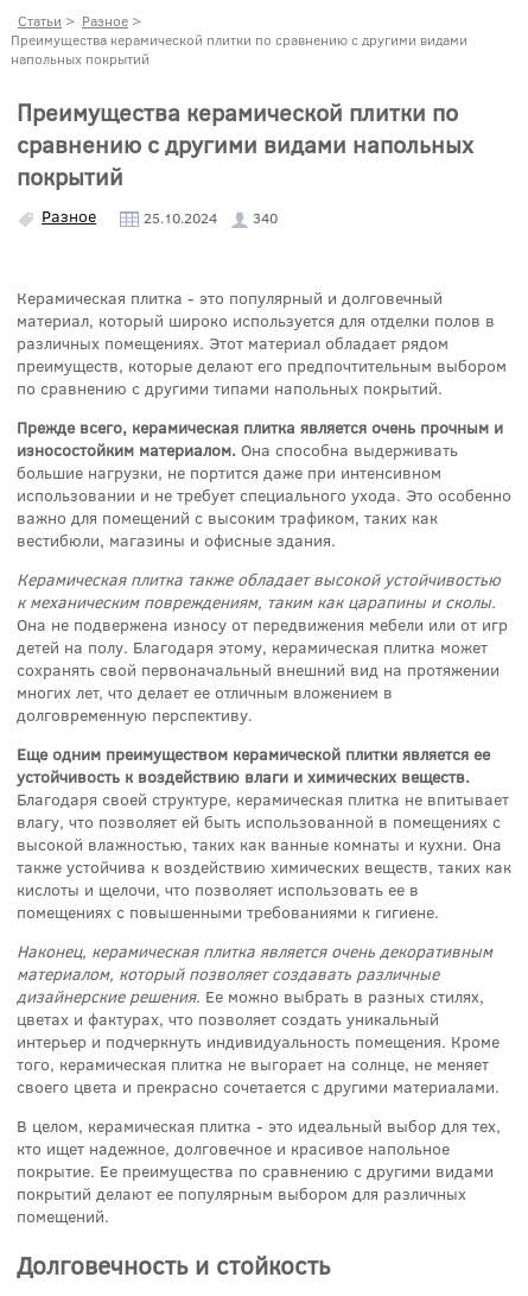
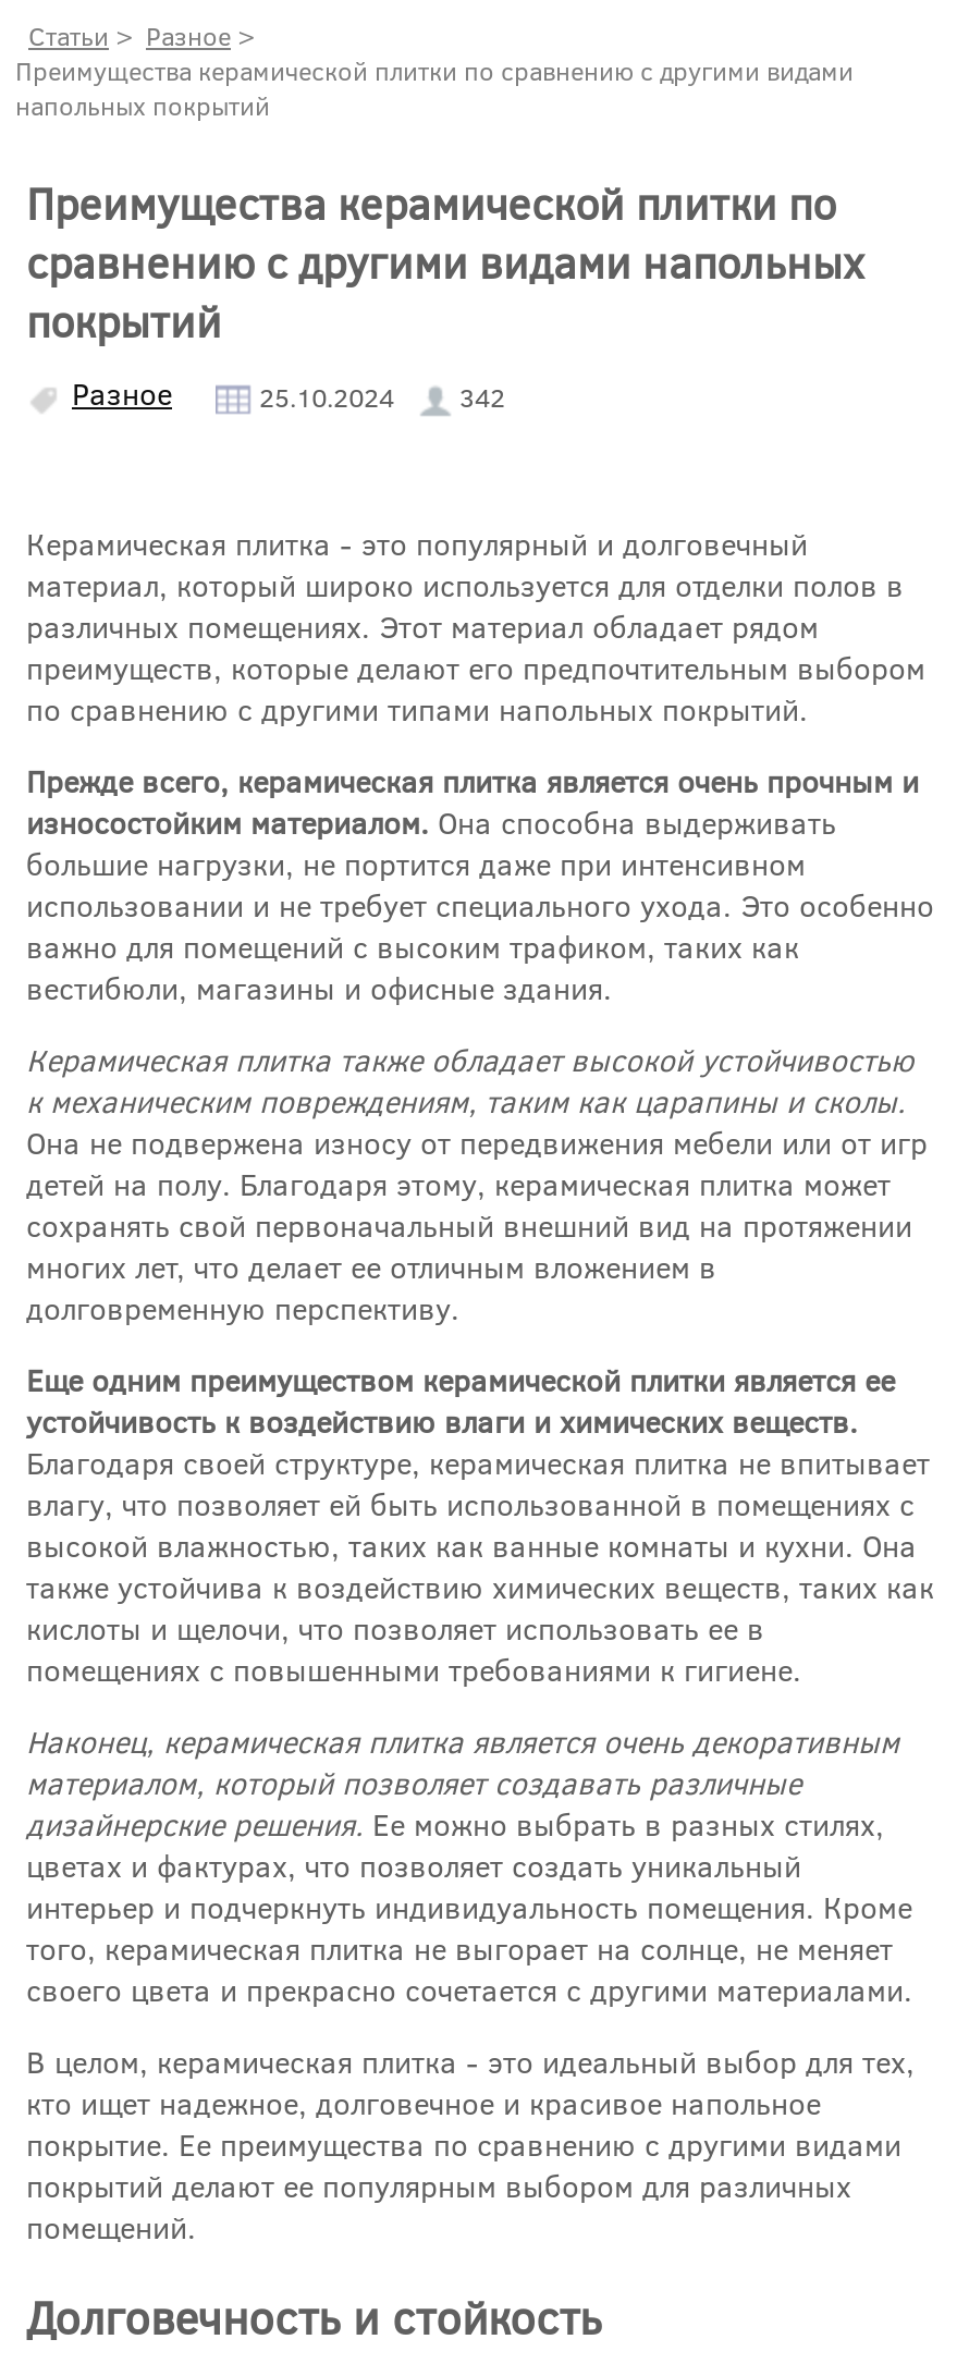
- 25.10.2024 340
+ 25.10.2024 342
